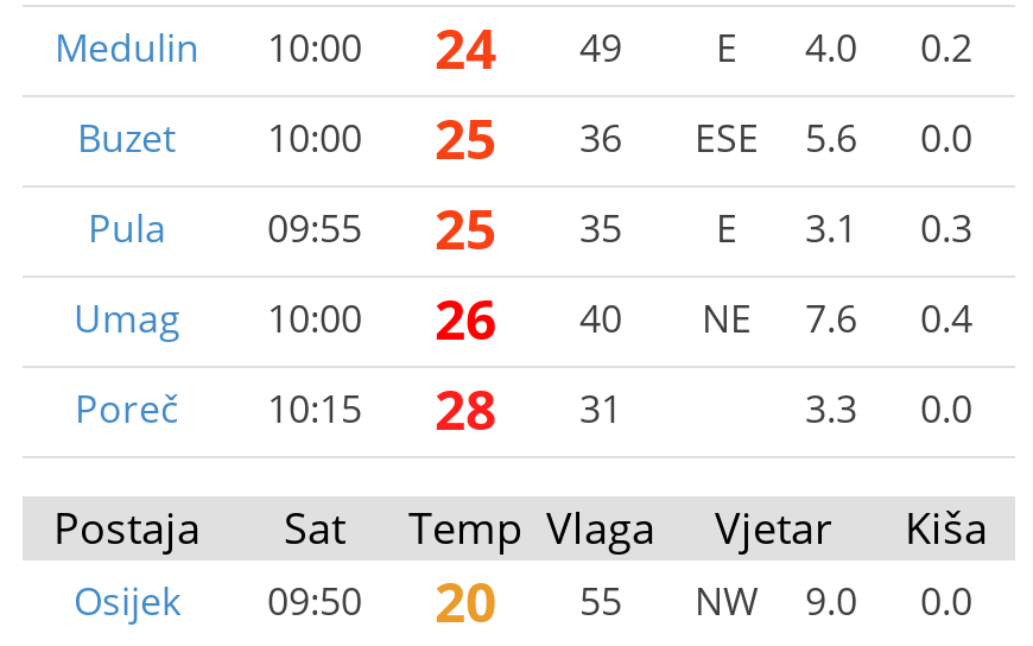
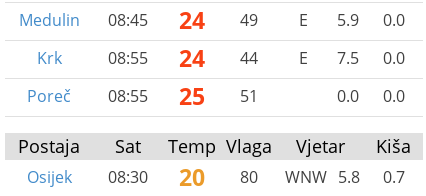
- 4.0
- 0.2
- Buzet
- 10:00
- 25
- 36
- ESE
- 5.6
+ 5.9

- 10:00
+ 08:45

- 3.1
- 0.3
- Umag
- 10:00
- 26
- 40
- NE
- 7.6
- 0.4
+ 7.5
+ 0.0

- Pula
- 09:55
- 25
- 35
+ Krk
+ 08:55
+ 24
+ 44

- 10:15
+ 08:55

- 28
+ 25

- 31
+ 51

- 3.3 0.0
+ 0.0 0.0

- 09:50
+ 08:30

- 55
- NW
- 9.0
- 0.0
+ 80
+ WNW 5.8
+ 0.7
